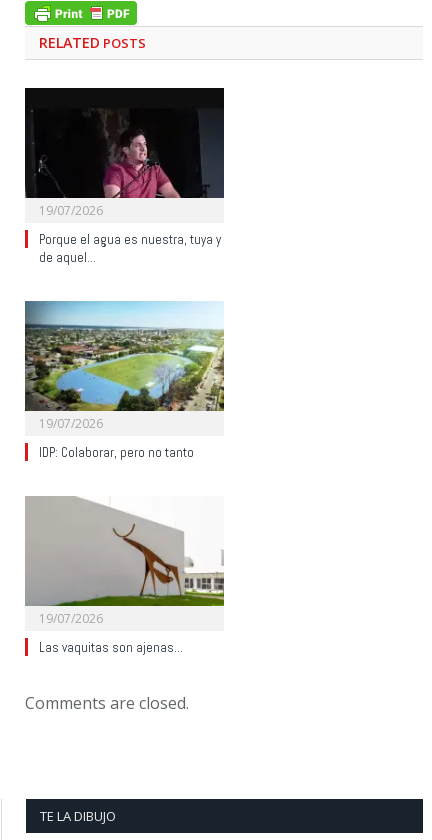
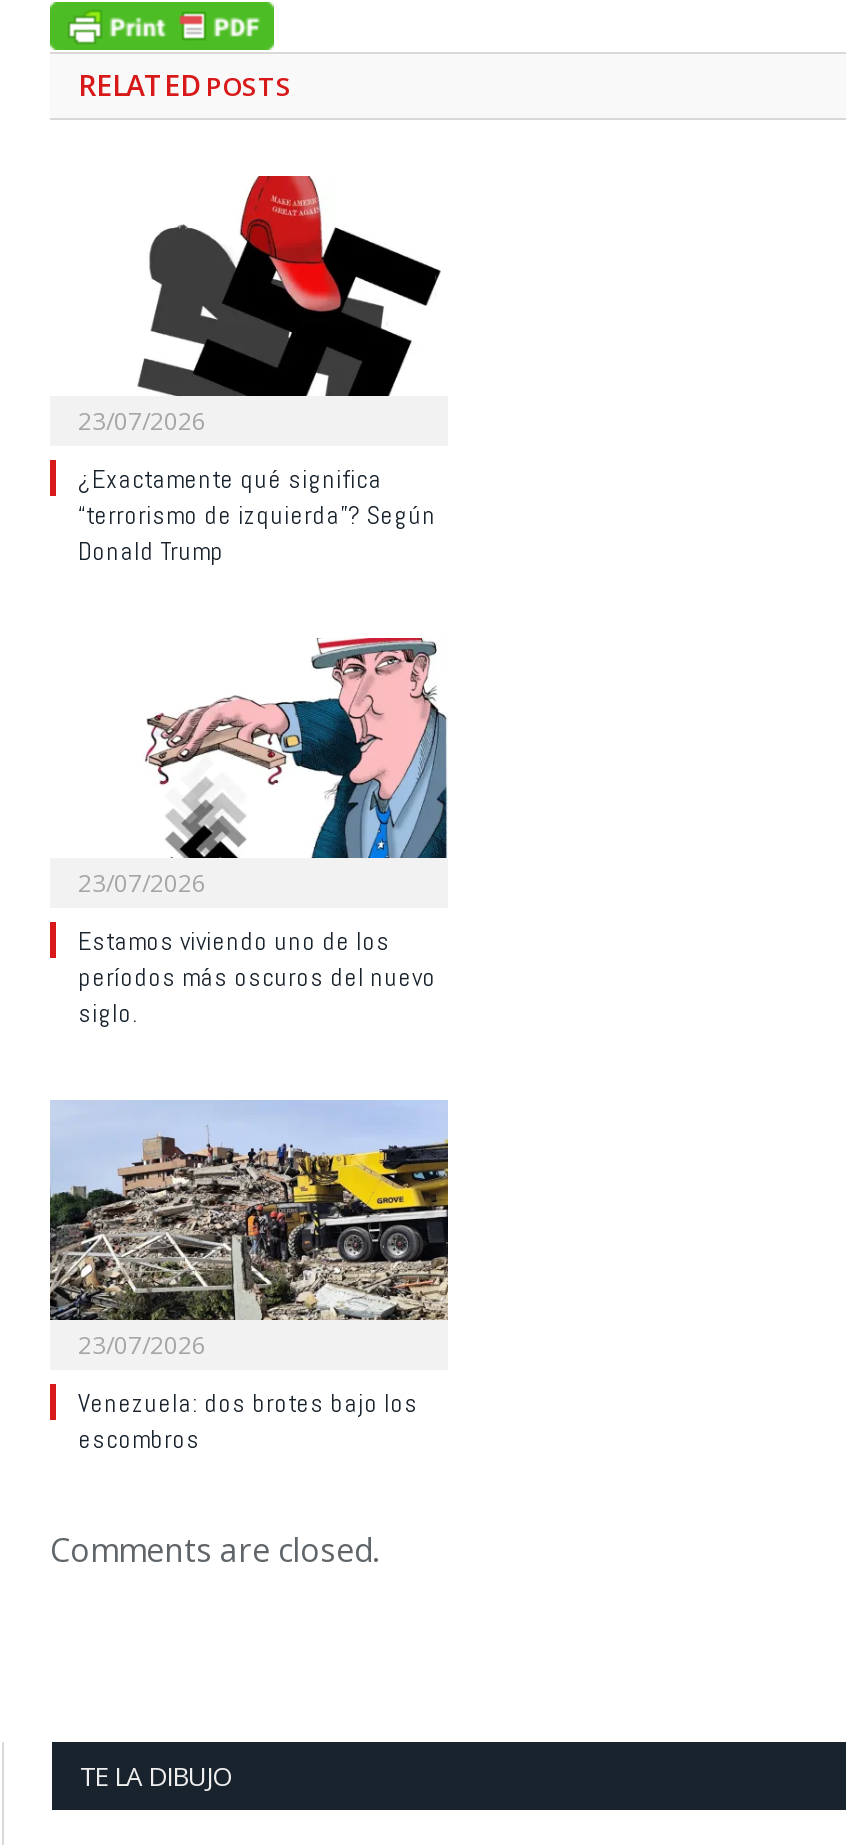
- [image]
- 19/07/2026
+ [image]
+ 23/07/2026

- Porque el agua es nuestra, tuya y
- de aquel…
+ ¿Exactamente qué significa
+ “terrorismo de izquierda”? Según
+ Donald Trump

- [image]
- 19/07/2026
+ [image]
+ 23/07/2026

- IDP: Colaborar, pero no tanto
+ Estamos viviendo uno de los
+ períodos más oscuros del nuevo
+ siglo.

- [image]
- 19/07/2026
+ [image]
+ 23/07/2026

- Las vaquitas son ajenas…
+ Venezuela: dos brotes bajo los
+ escombros
